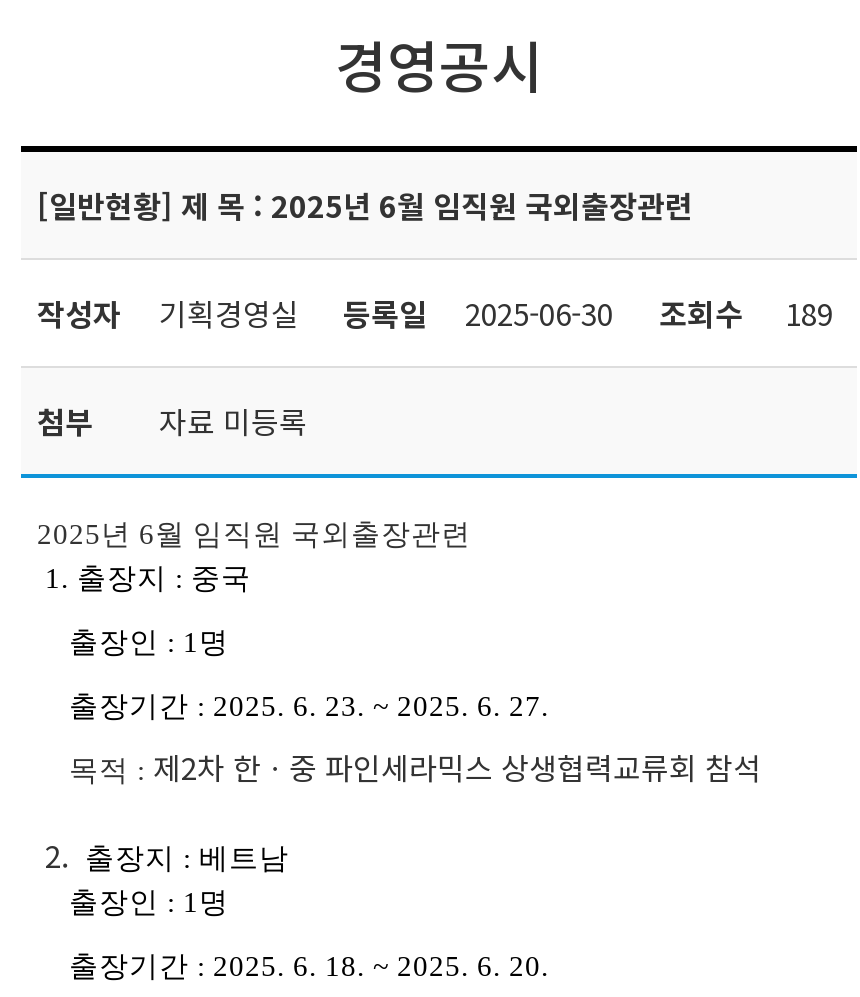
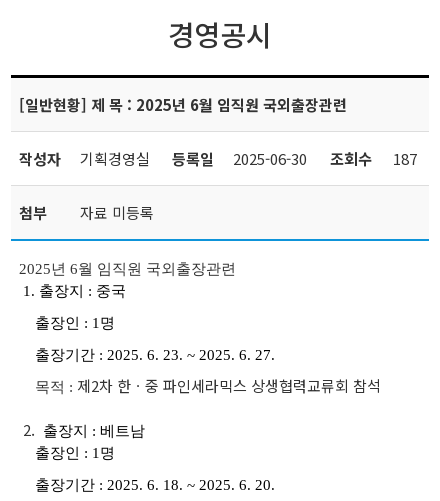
- 작성자 기획경영실 등록일 2025-06-30 조회수 189
+ 작성자 기획경영실 등록일 2025-06-30 조회수 187
